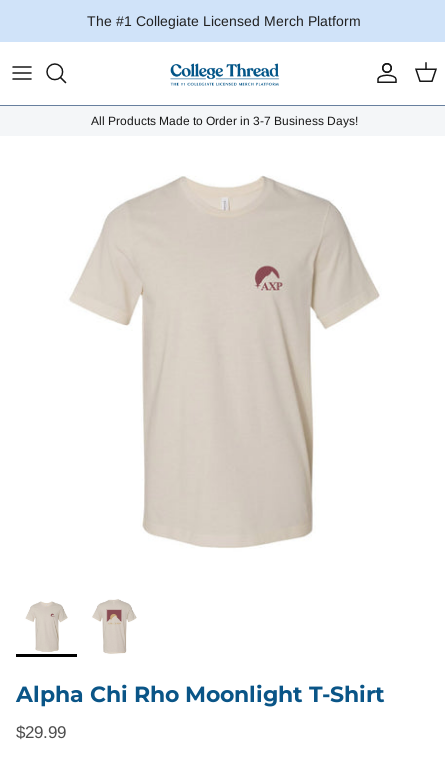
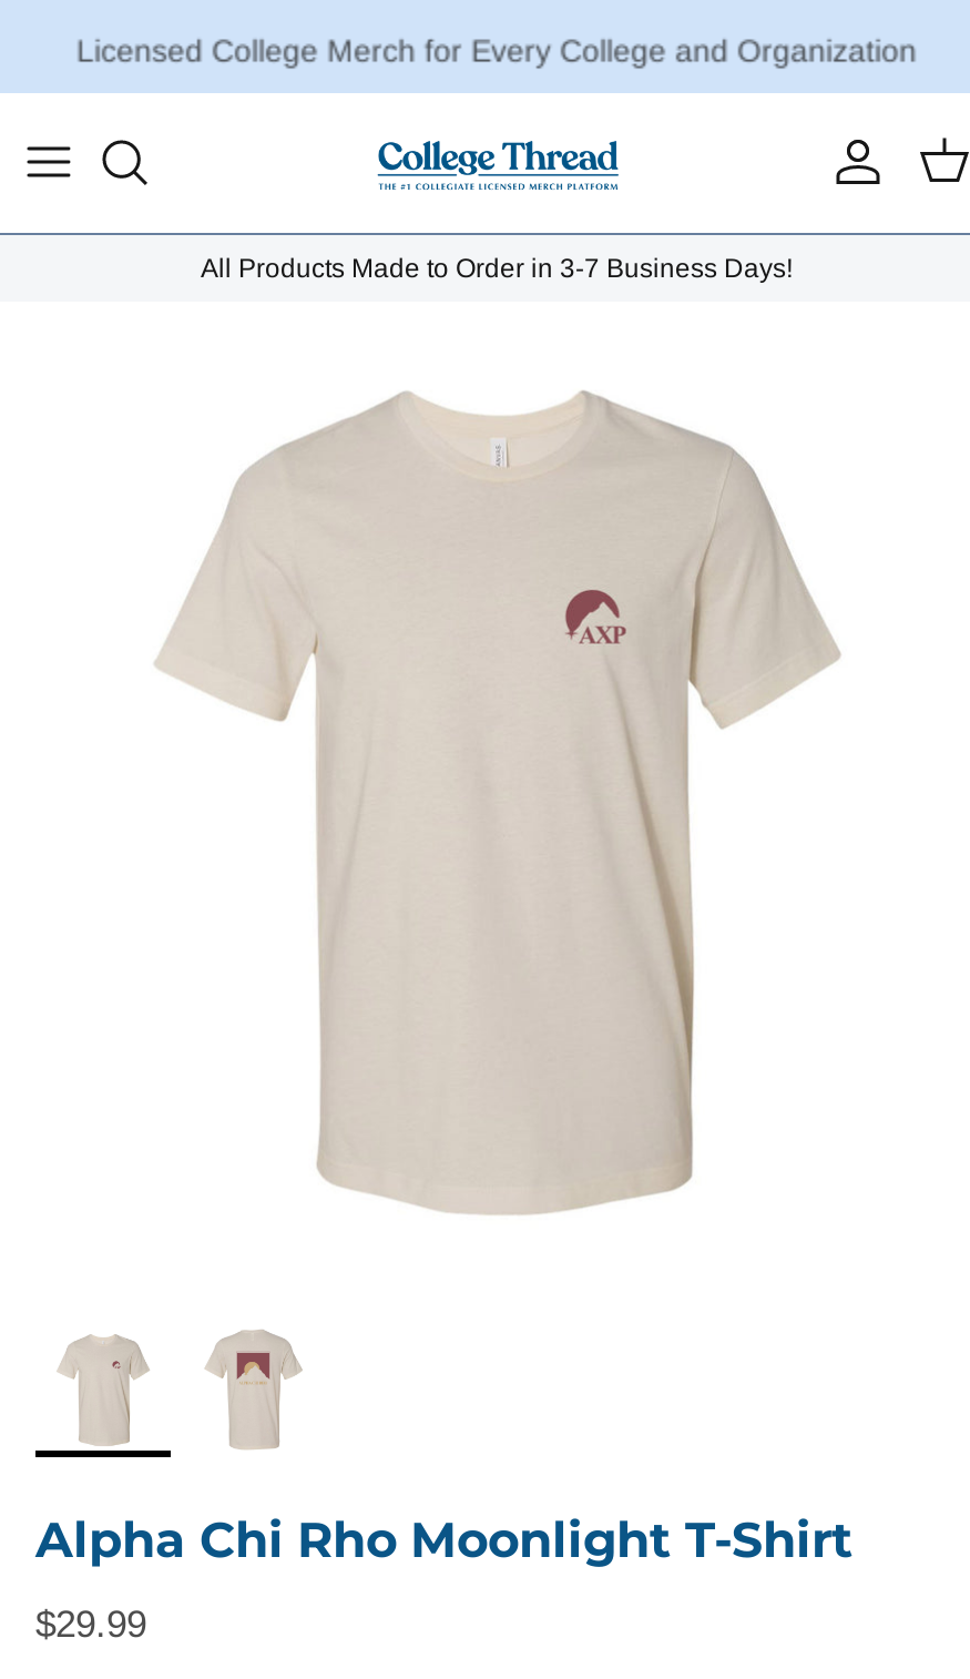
- The #1 Collegiate Licensed Merch Platform
+ Licensed College Merch for Every College and Organization
